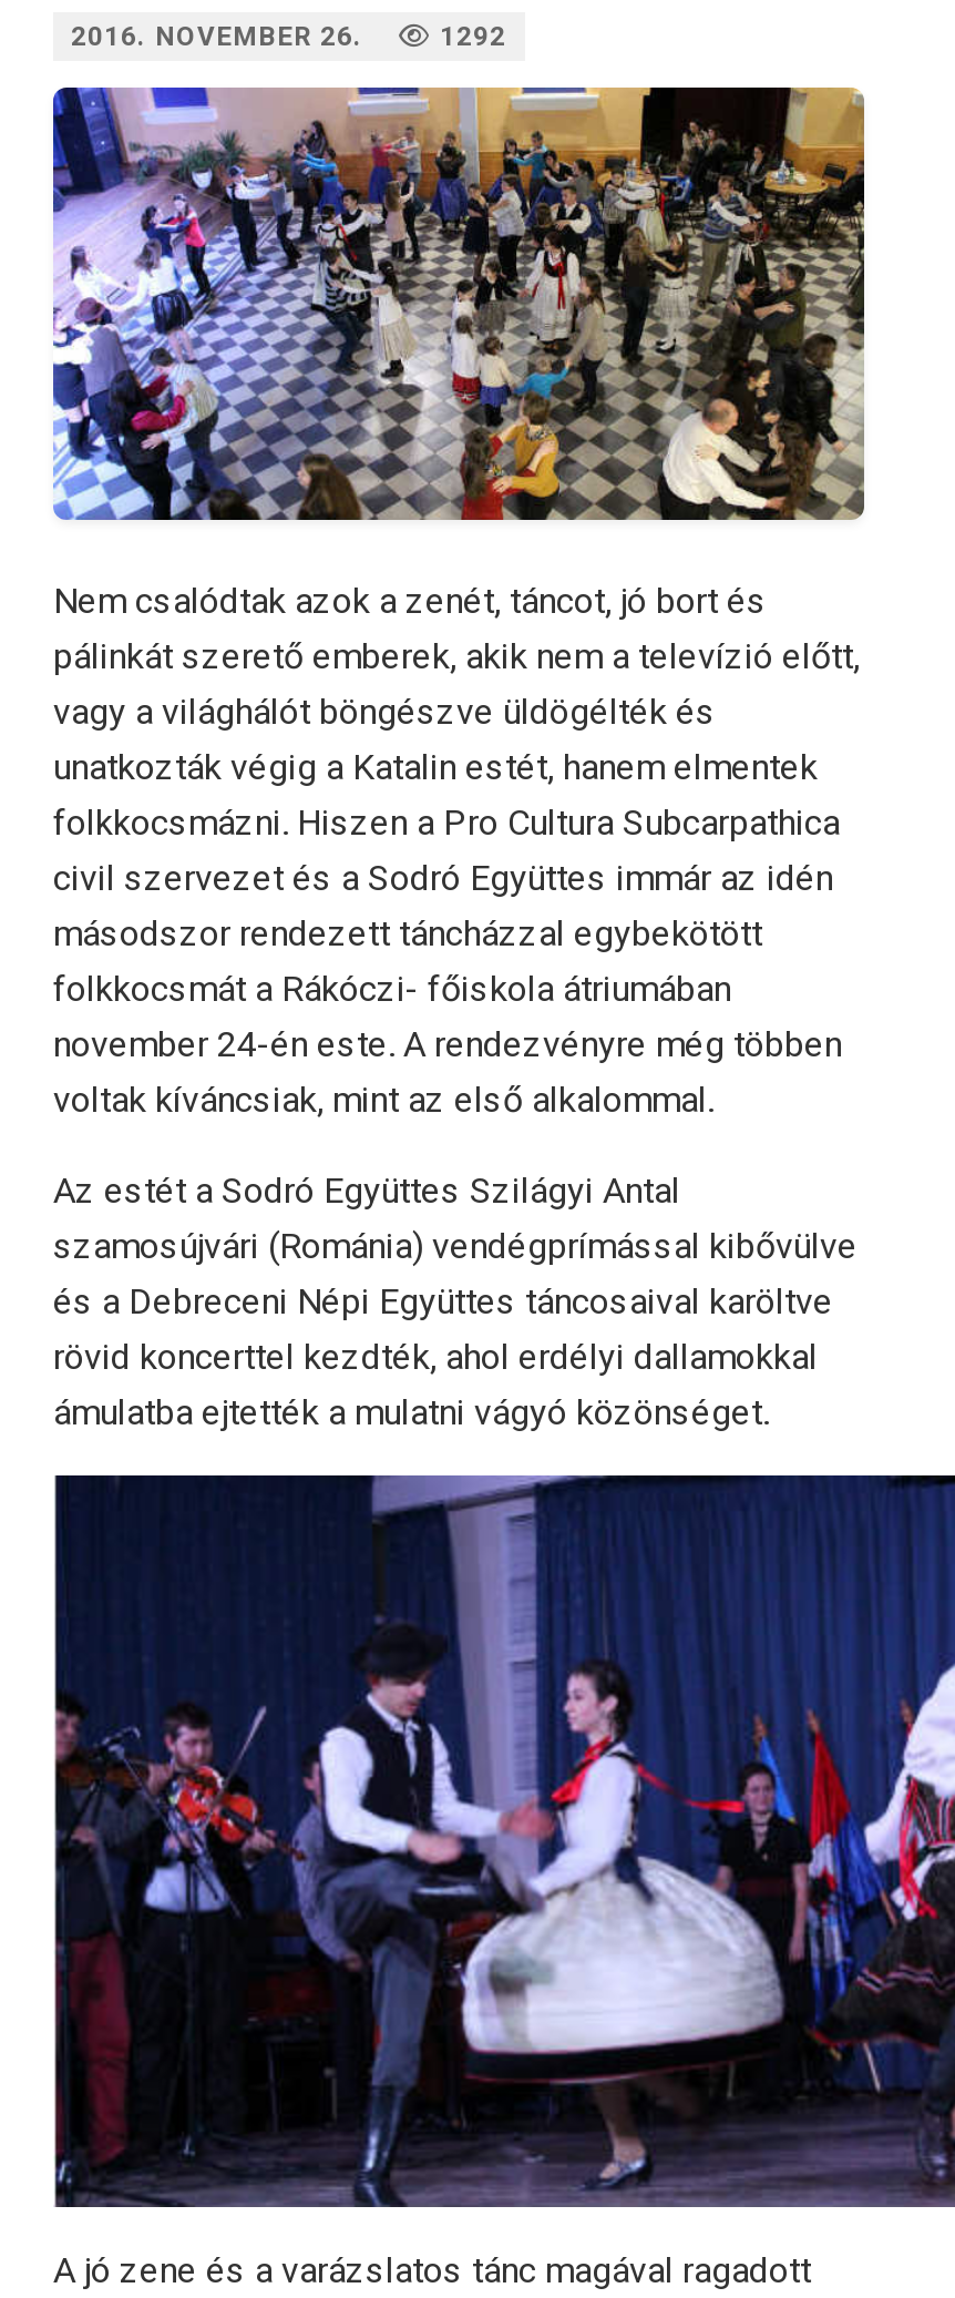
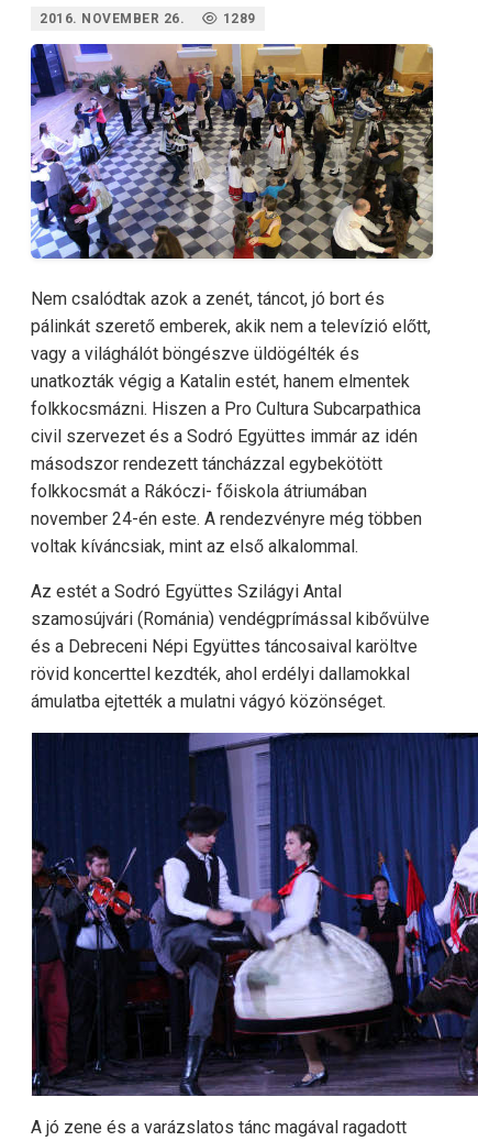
- 1292
+ 1289
